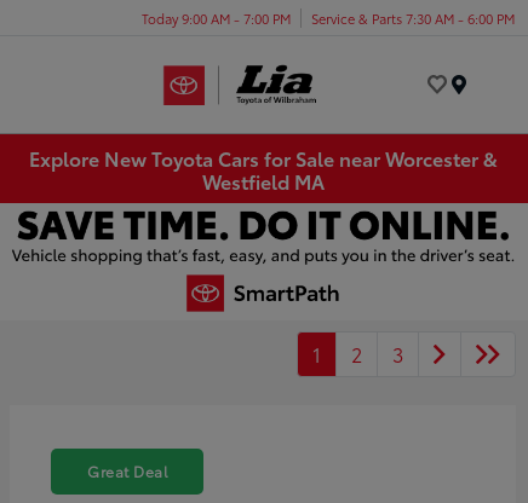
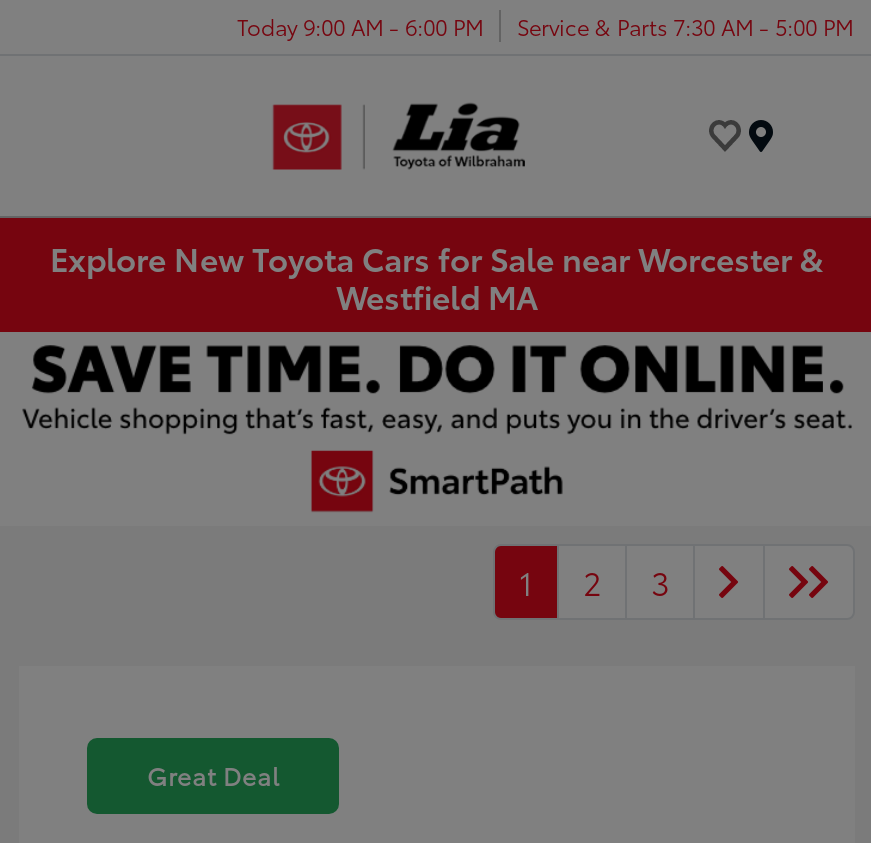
- Today 9:00 AM - 7:00 PM
+ Today 9:00 AM - 6:00 PM

- Service & Parts 7:30 AM - 6:00 PM
+ Service & Parts 7:30 AM - 5:00 PM
